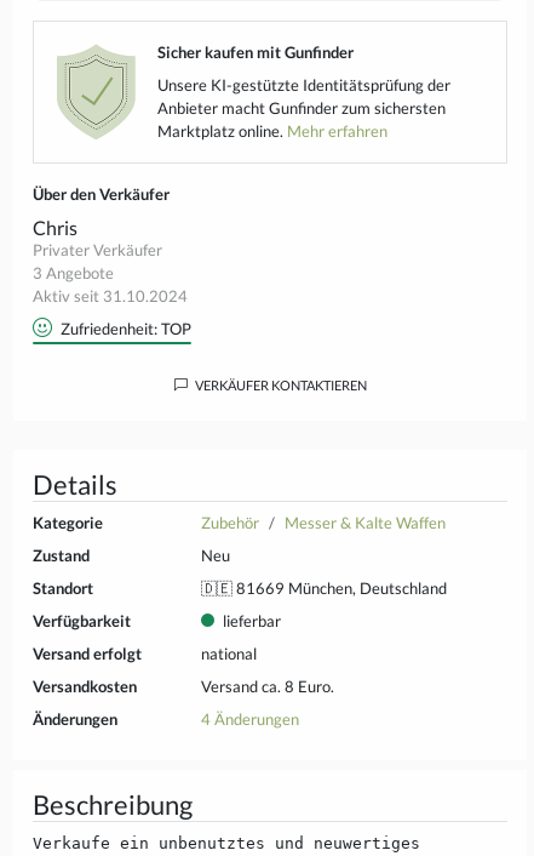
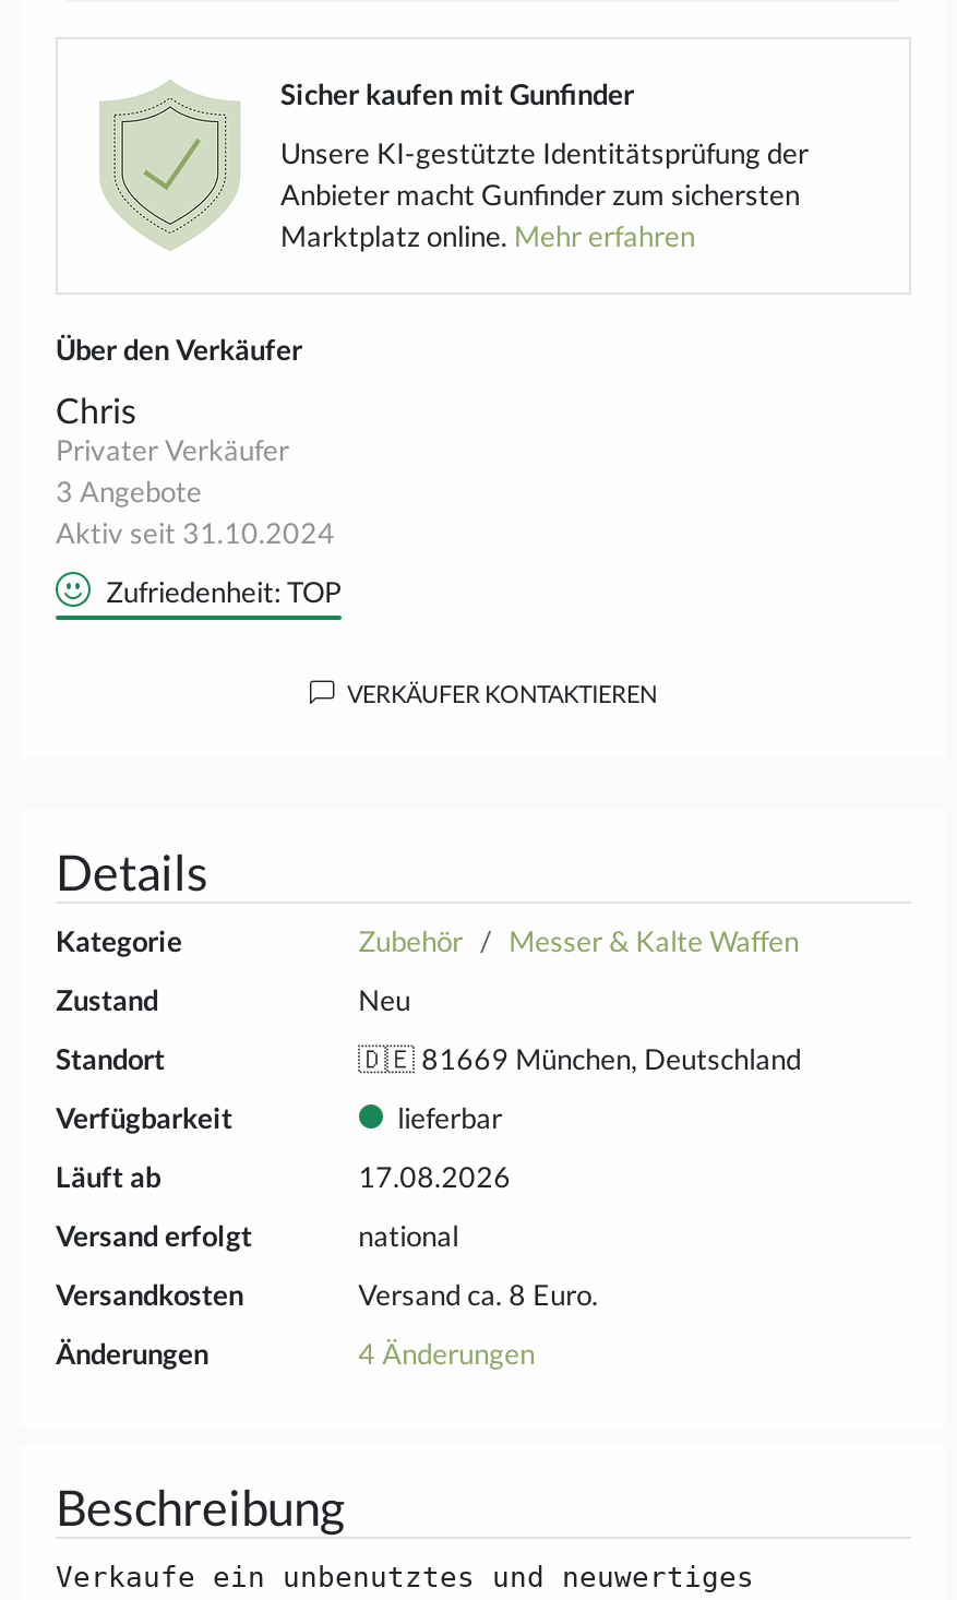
+ Läuft ab
+ 17.08.2026
